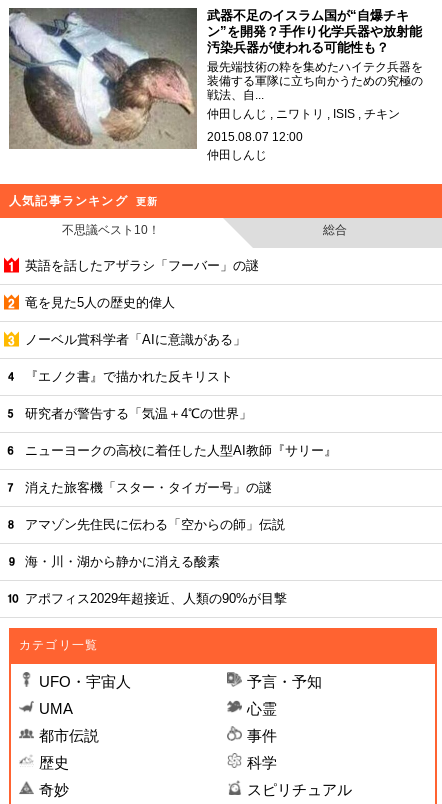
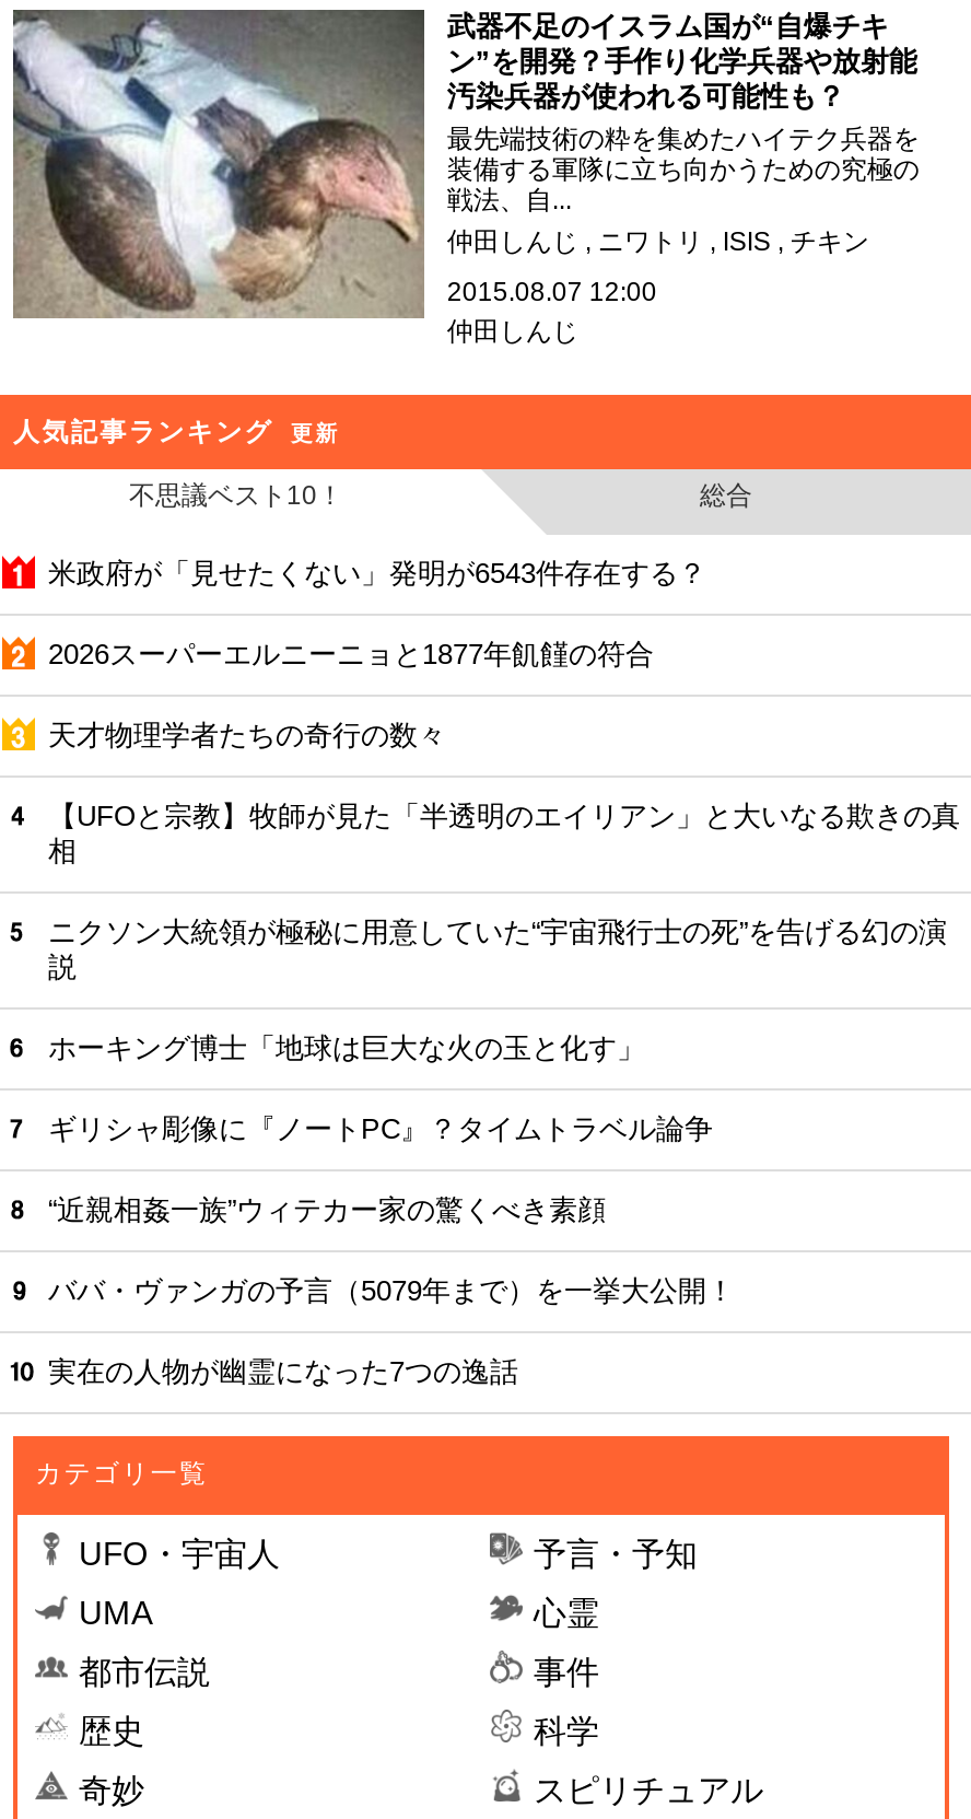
- 英語を話したアザラシ「フーバー」の謎
+ 米政府が「見せたくない」発明が6543件存在する？

- 竜を見た5人の歴史的偉人
+ 2026スーパーエルニーニョと1877年飢饉の符合

- ノーベル賞科学者「AIに意識がある」
+ 天才物理学者たちの奇行の数々

- 『エノク書』で描かれた反キリスト
+ 【UFOと宗教】牧師が見た「半透明のエイリアン」と大いなる欺きの真
+ 相

- 研究者が警告する「気温＋4℃の世界」
+ ニクソン大統領が極秘に用意していた“宇宙飛行士の死”を告げる幻の演
+ 説

- ニューヨークの高校に着任した人型AI教師『サリー』
+ ホーキング博士「地球は巨大な火の玉と化す」

- 消えた旅客機「スター・タイガー号」の謎
+ ギリシャ彫像に『ノートPC』？タイムトラベル論争

- アマゾン先住民に伝わる「空からの師」伝説
+ “近親相姦一族”ウィテカー家の驚くべき素顔

- 海・川・湖から静かに消える酸素
+ ババ・ヴァンガの予言（5079年まで）を一挙大公開！

- アポフィス2029年超接近、人類の90%が目撃
+ 実在の人物が幽霊になった7つの逸話
